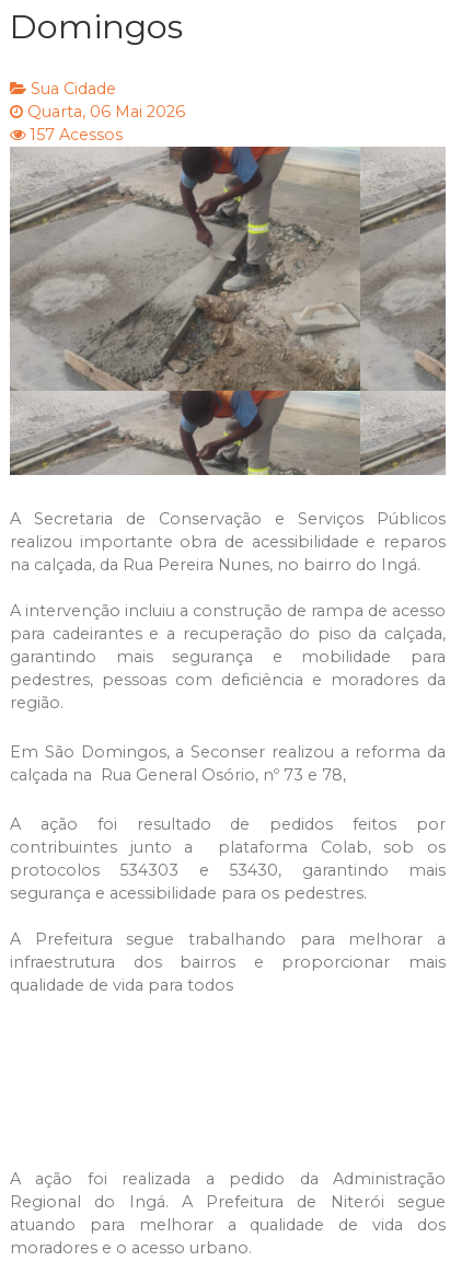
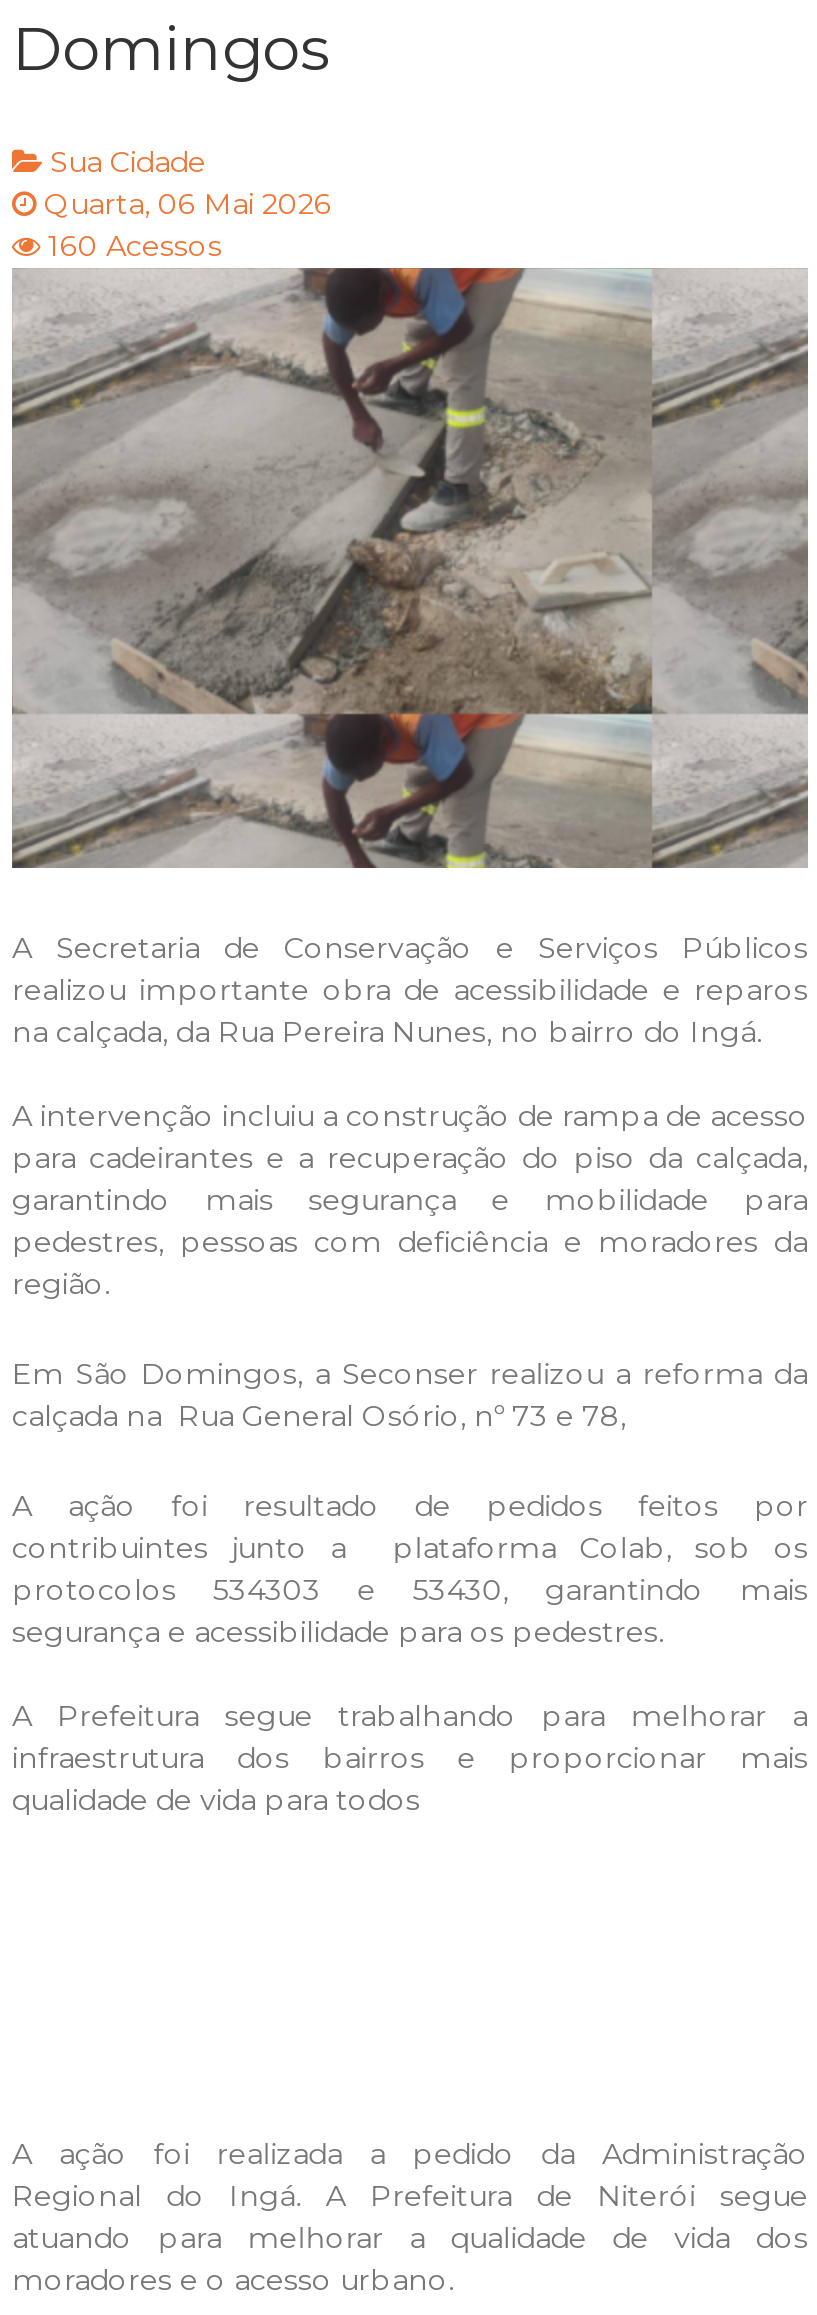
- 157 Acessos
+ 160 Acessos
